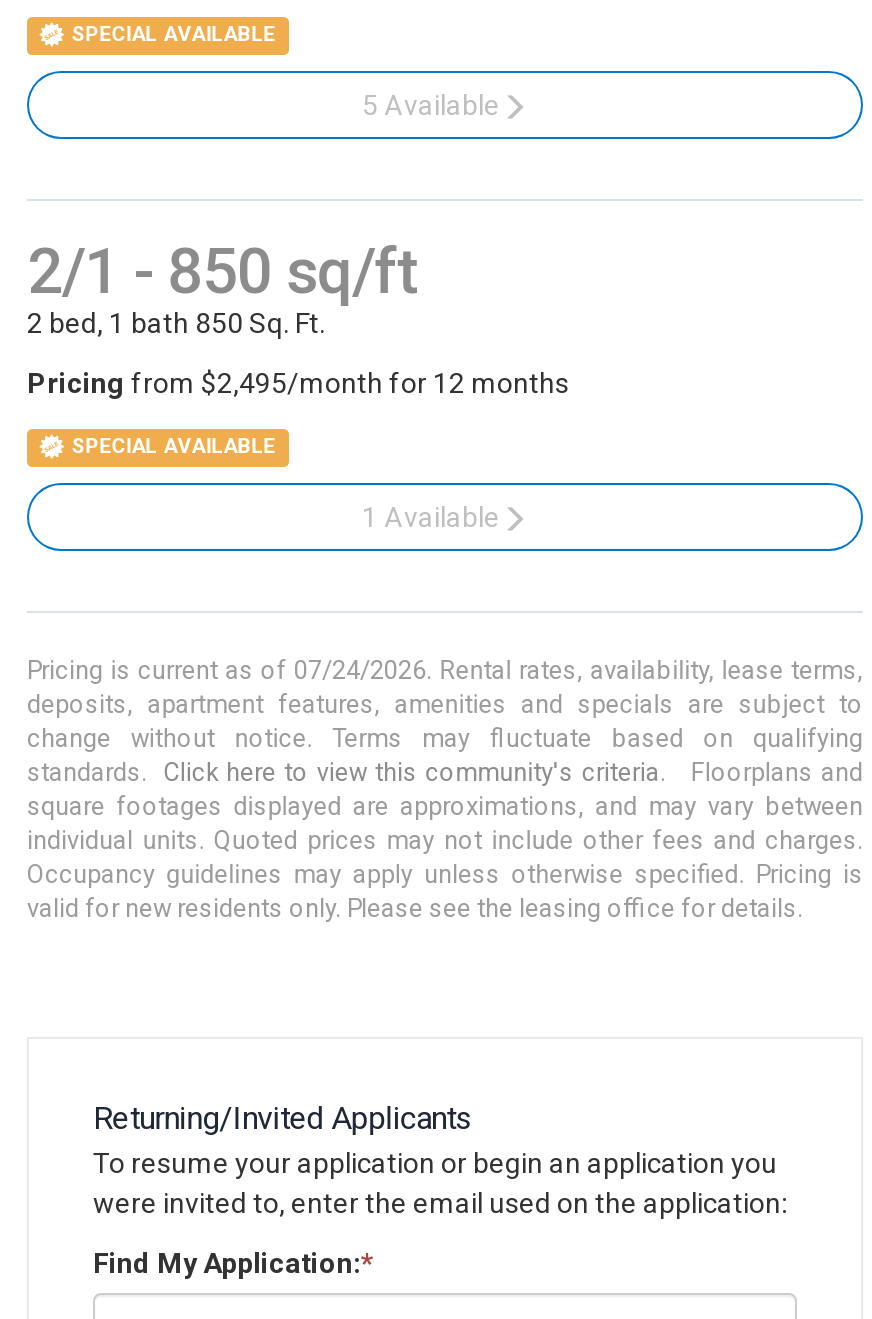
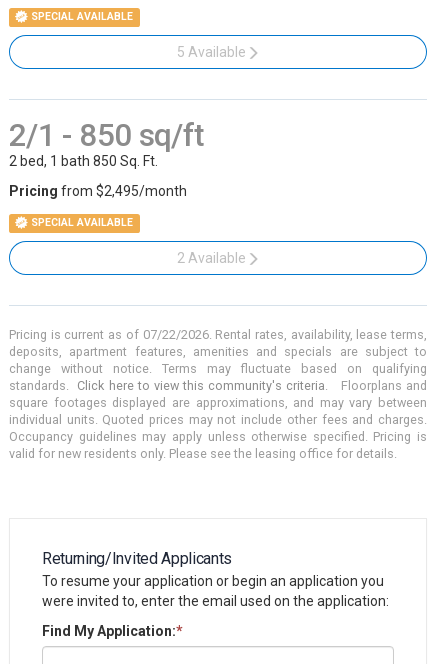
- Pricing from $2,495/month for 12 months
+ Pricing from $2,495/month

- 1 Available
+ 2 Available

- Pricing is current as of 07/24/2026. Rental rates, availability, lease terms,
+ Pricing is current as of 07/22/2026. Rental rates, availability, lease terms,
